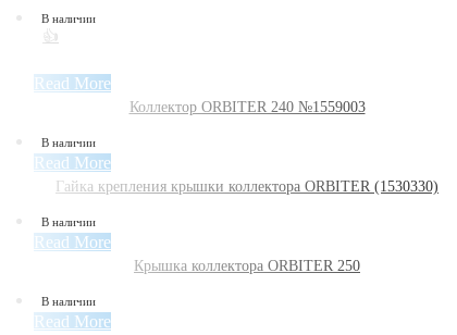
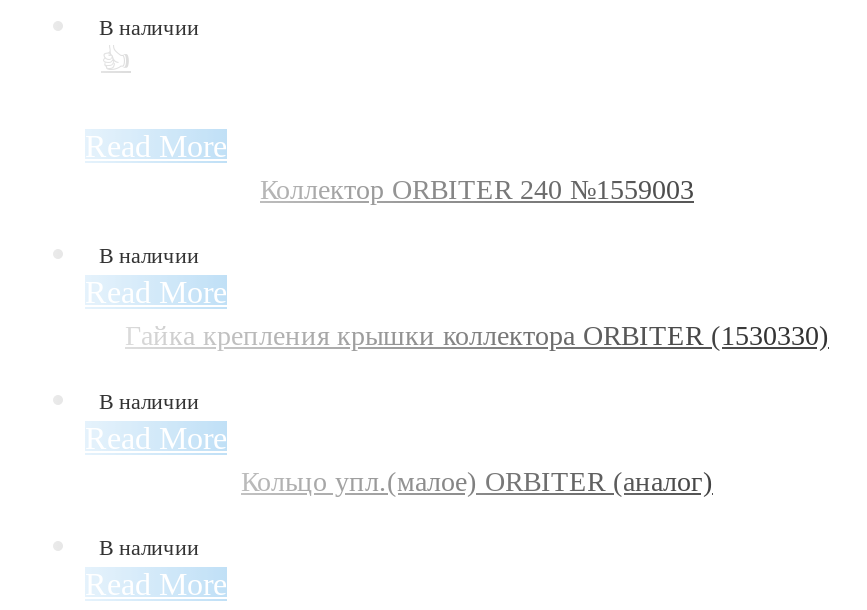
- Крышка коллектора ORBITER 250
+ Кольцо упл.(малое) ORBITER (аналог)
